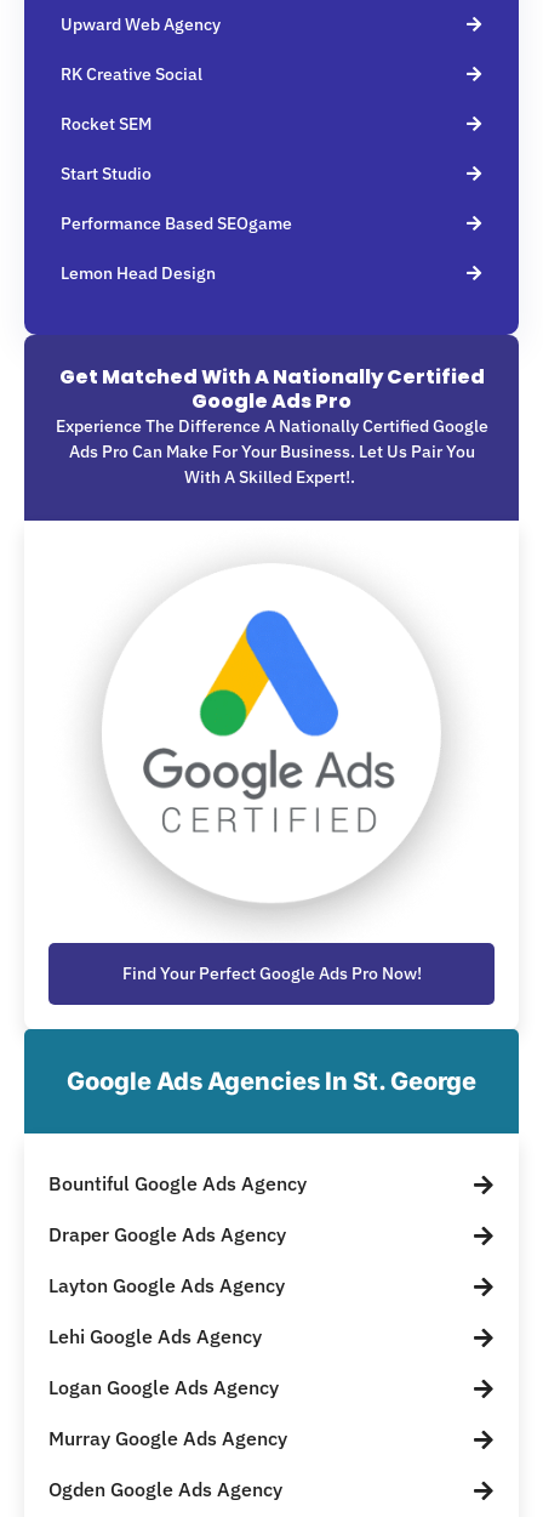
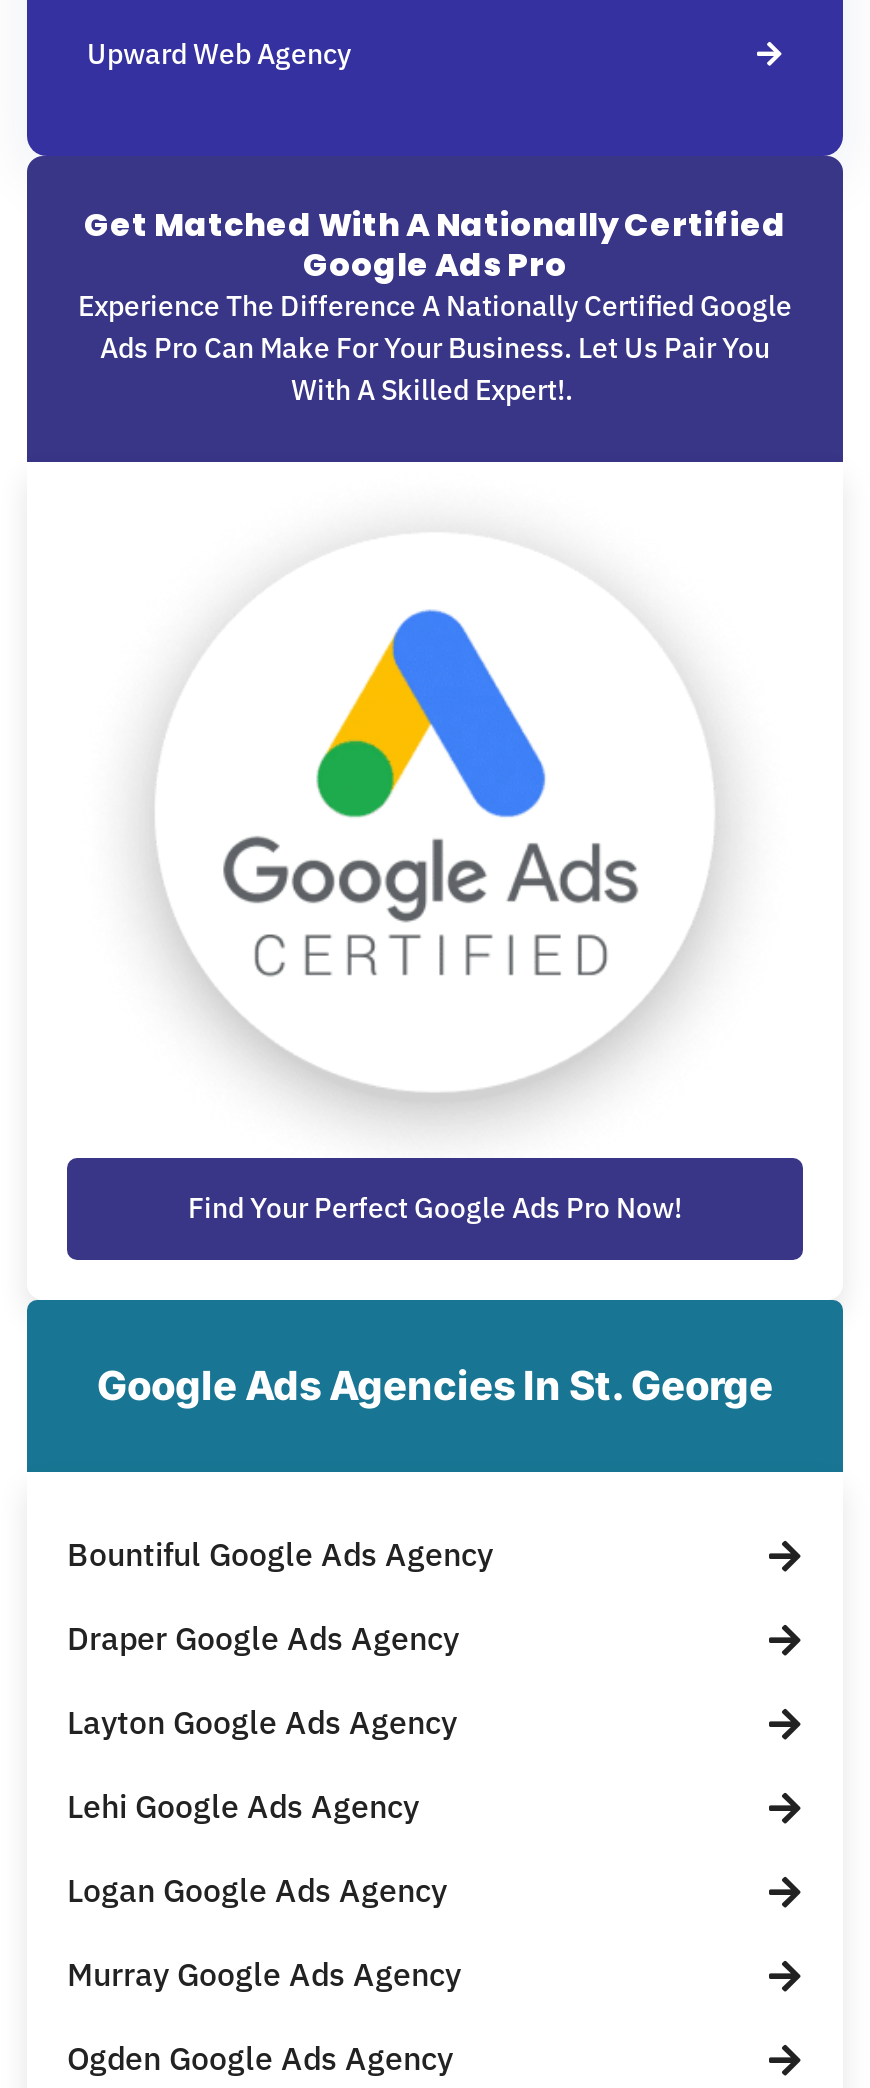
- RK Creative Social
- Rocket SEM
- Start Studio
- Performance Based SEOgame
- Lemon Head Design
